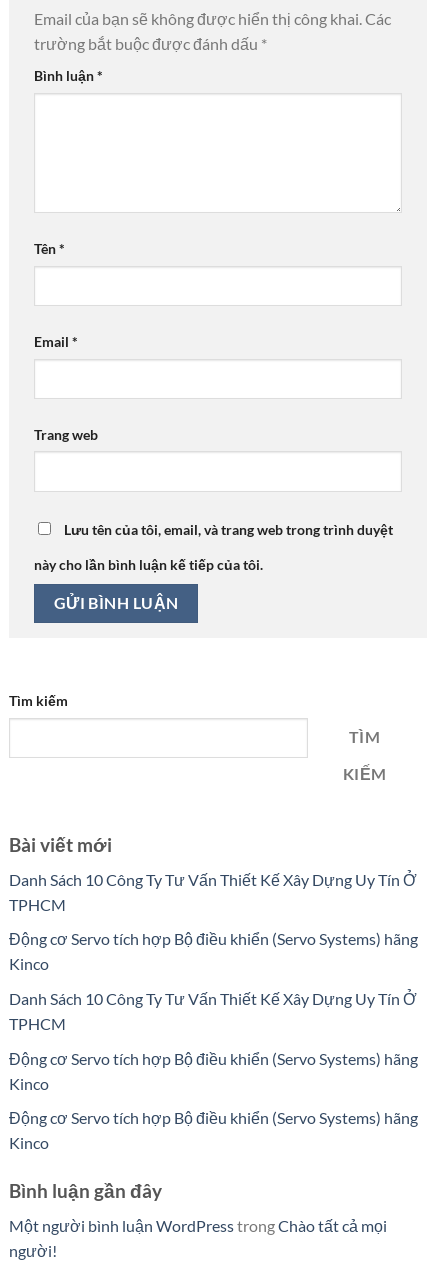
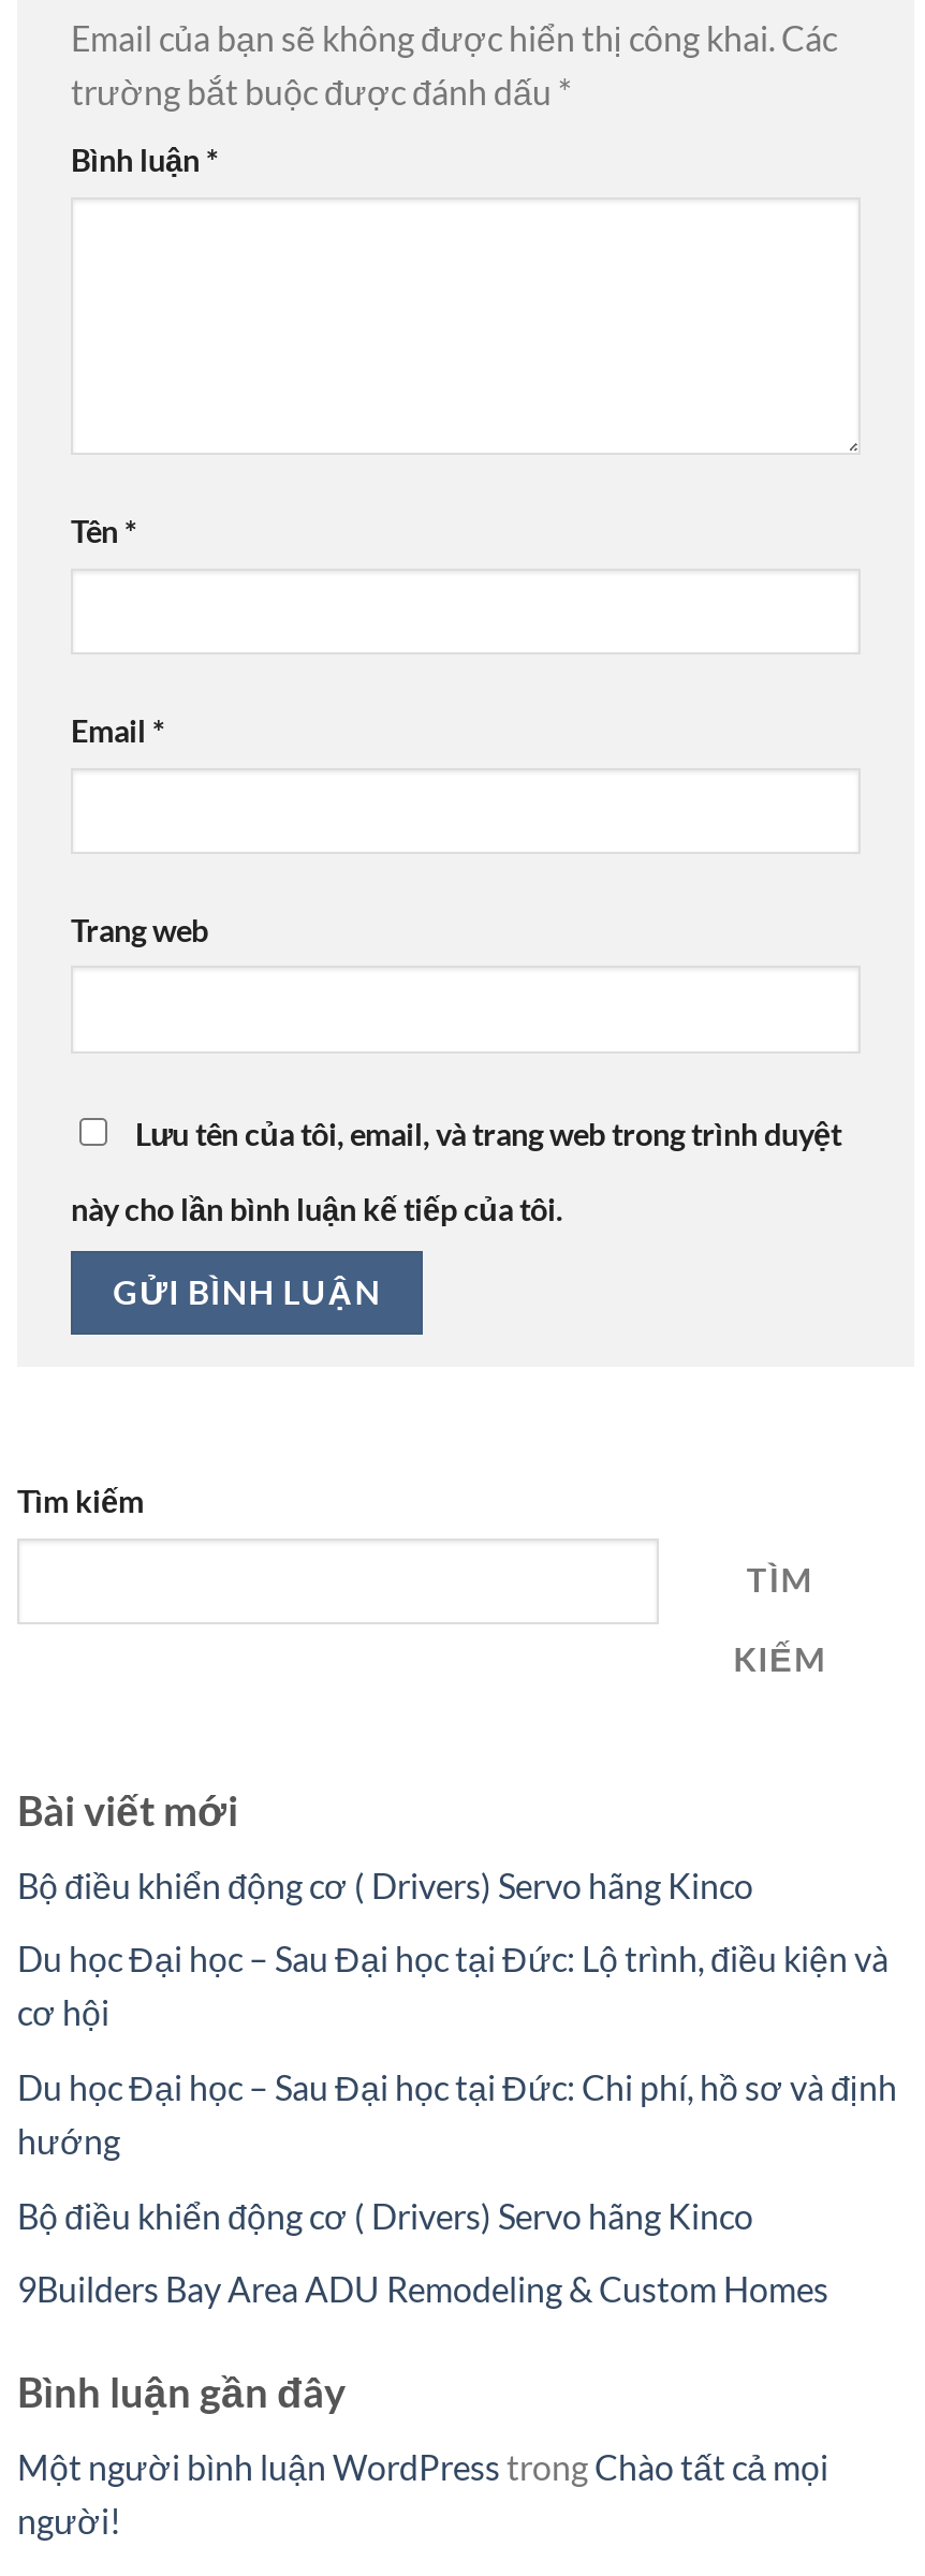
- Danh Sách 10 Công Ty Tư Vấn Thiết Kế Xây Dựng Uy Tín Ở
- TPHCM
+ Bộ điều khiển động cơ ( Drivers) Servo hãng Kinco

- Động cơ Servo tích hợp Bộ điều khiển (Servo Systems) hãng
- Kinco
+ Du học Đại học – Sau Đại học tại Đức: Lộ trình, điều kiện và
+ cơ hội

- Danh Sách 10 Công Ty Tư Vấn Thiết Kế Xây Dựng Uy Tín Ở
- TPHCM
+ Du học Đại học – Sau Đại học tại Đức: Chi phí, hồ sơ và định
+ hướng

- Động cơ Servo tích hợp Bộ điều khiển (Servo Systems) hãng
- Kinco
+ Bộ điều khiển động cơ ( Drivers) Servo hãng Kinco

- Động cơ Servo tích hợp Bộ điều khiển (Servo Systems) hãng
- Kinco
+ 9Builders Bay Area ADU Remodeling & Custom Homes
